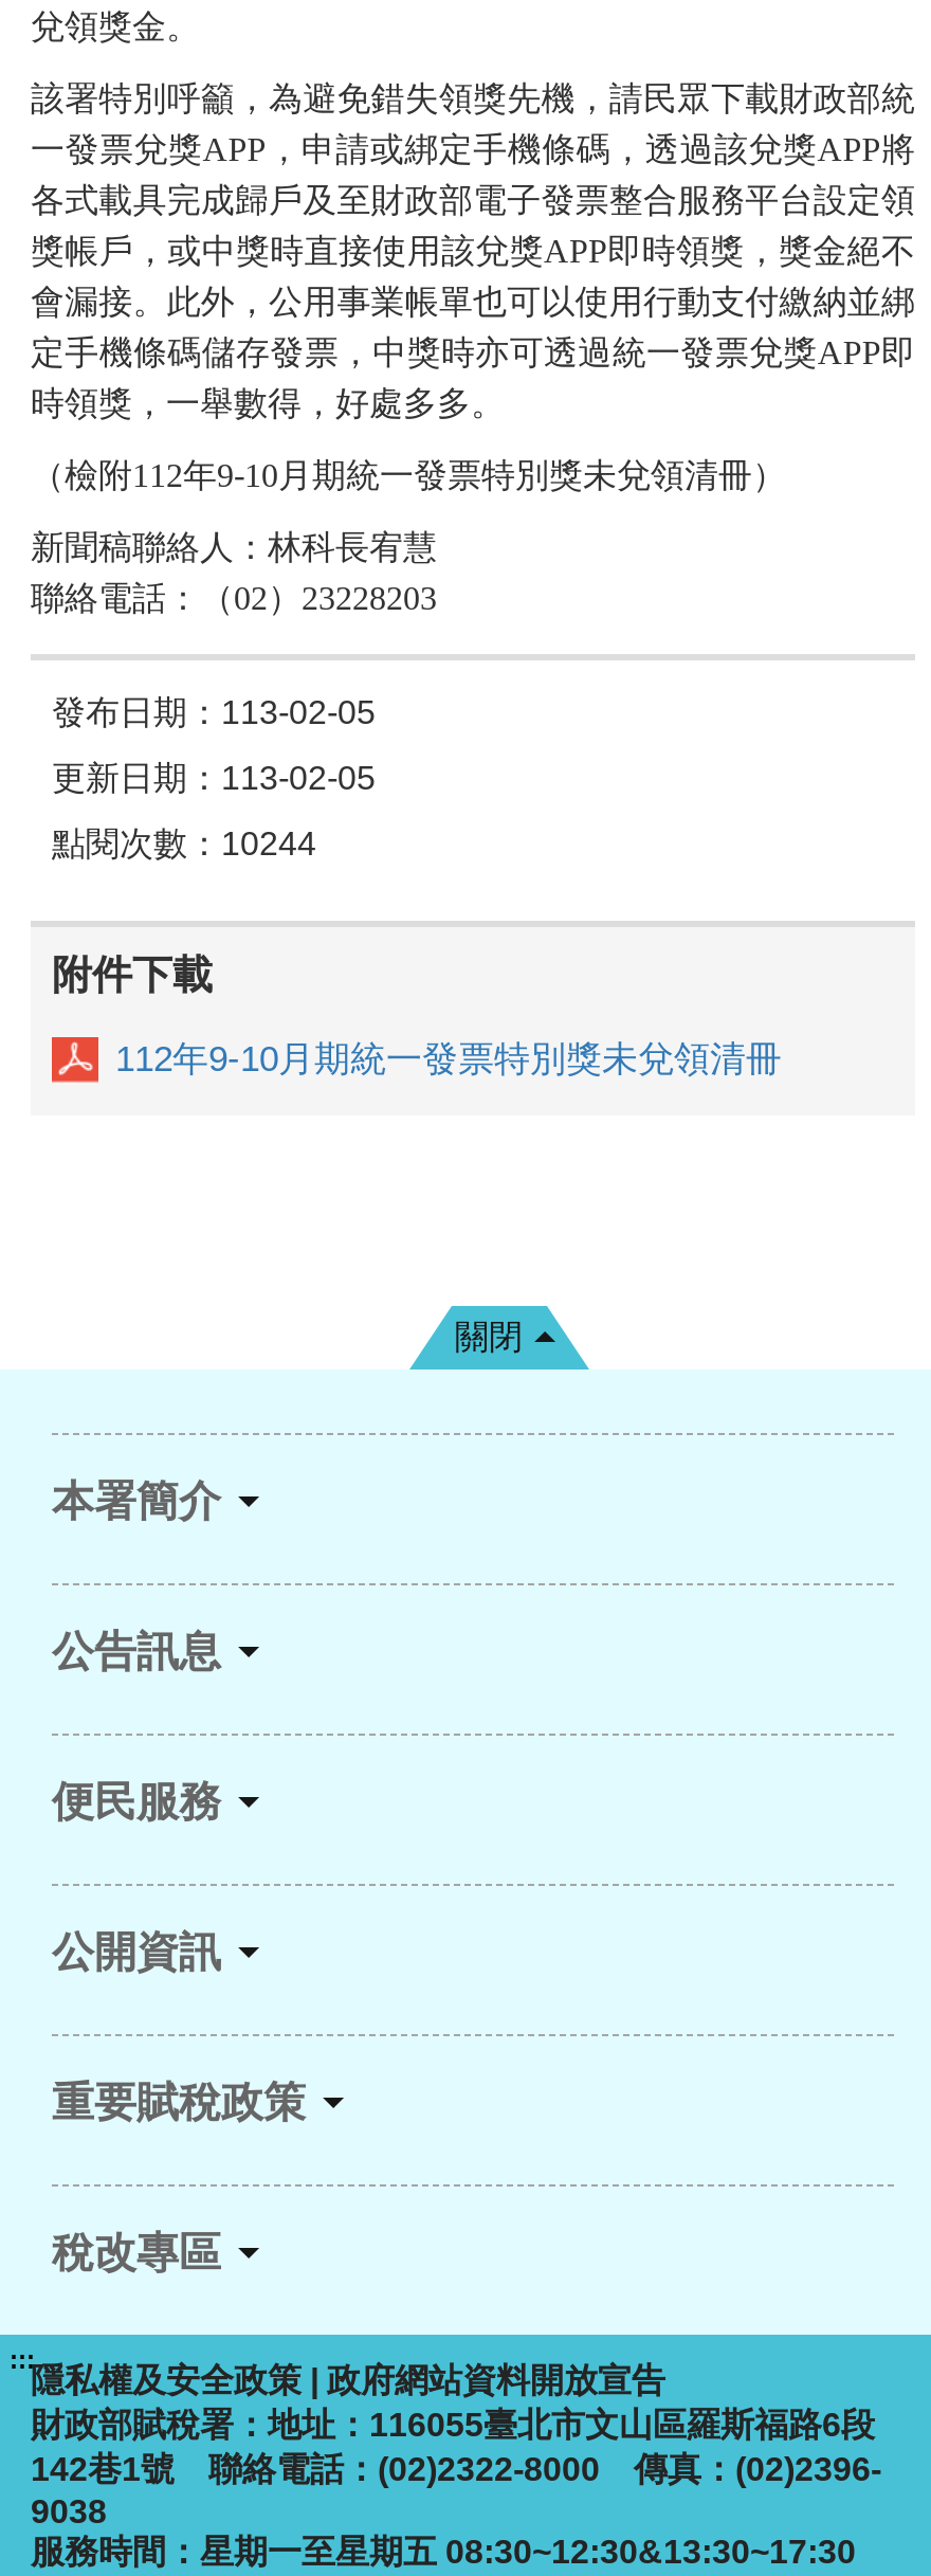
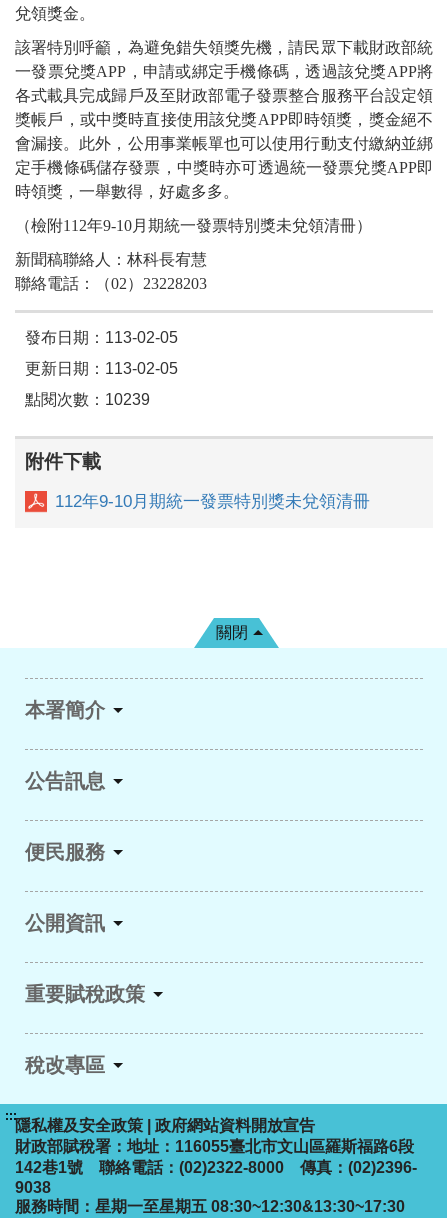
- 點閱次數：10244
+ 點閱次數：10239
